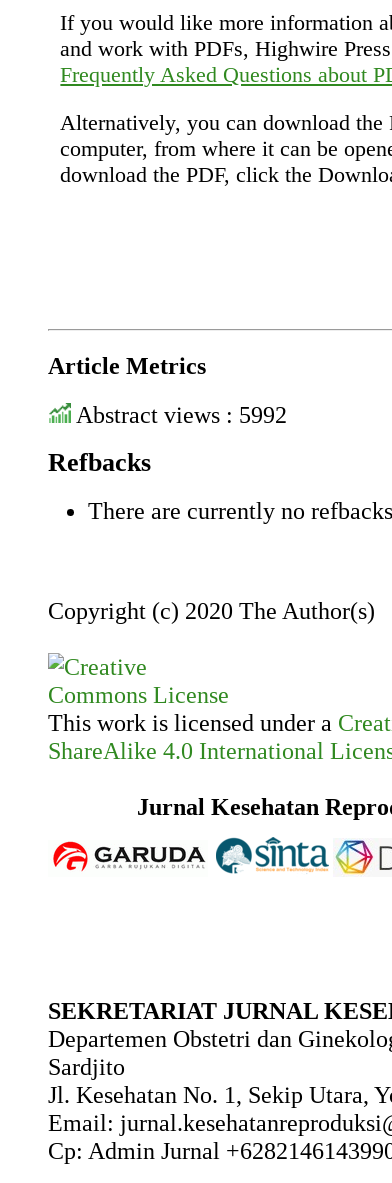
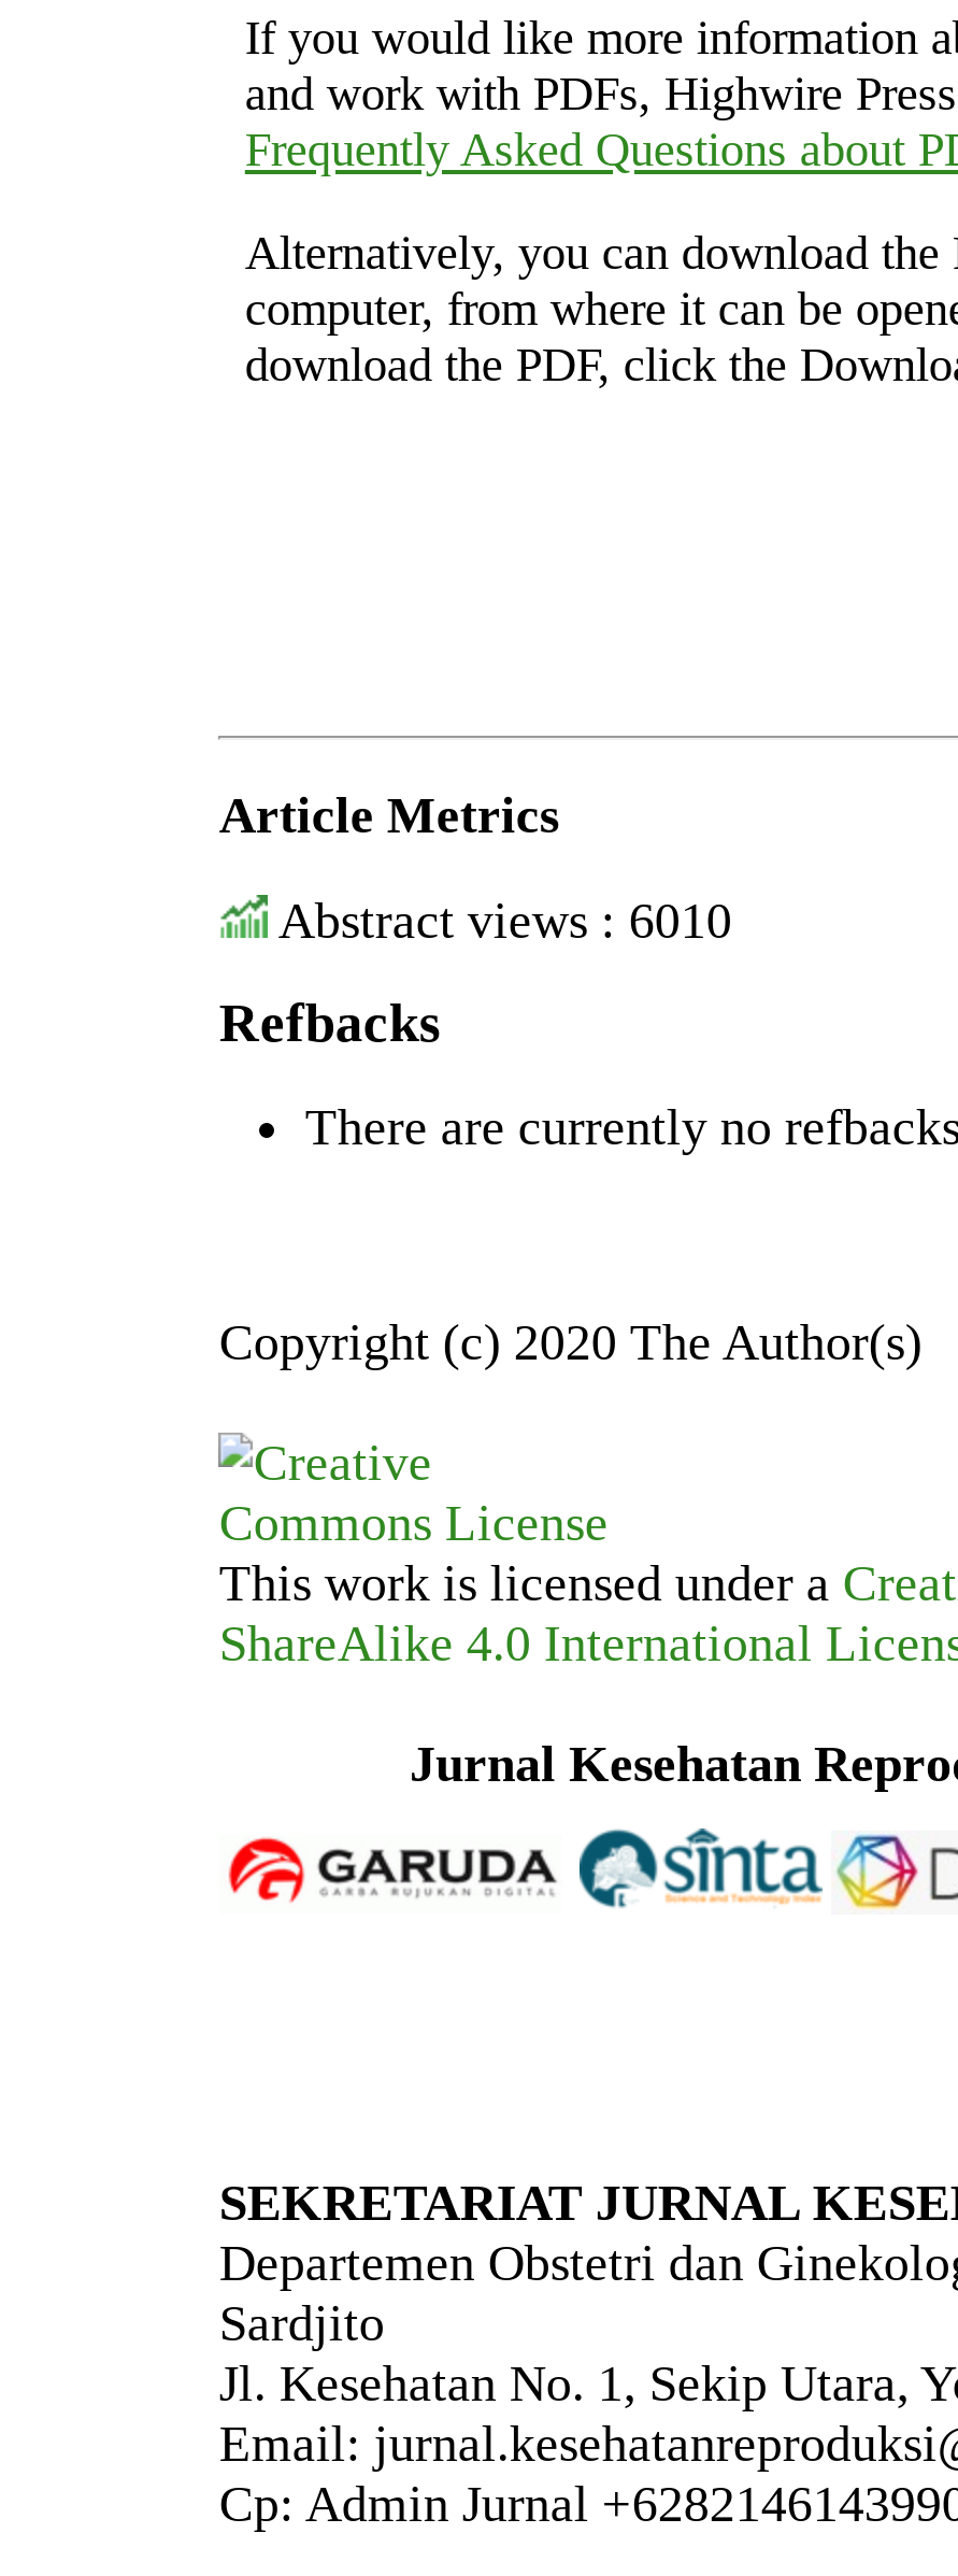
- Abstract views : 5992
+ Abstract views : 6010
